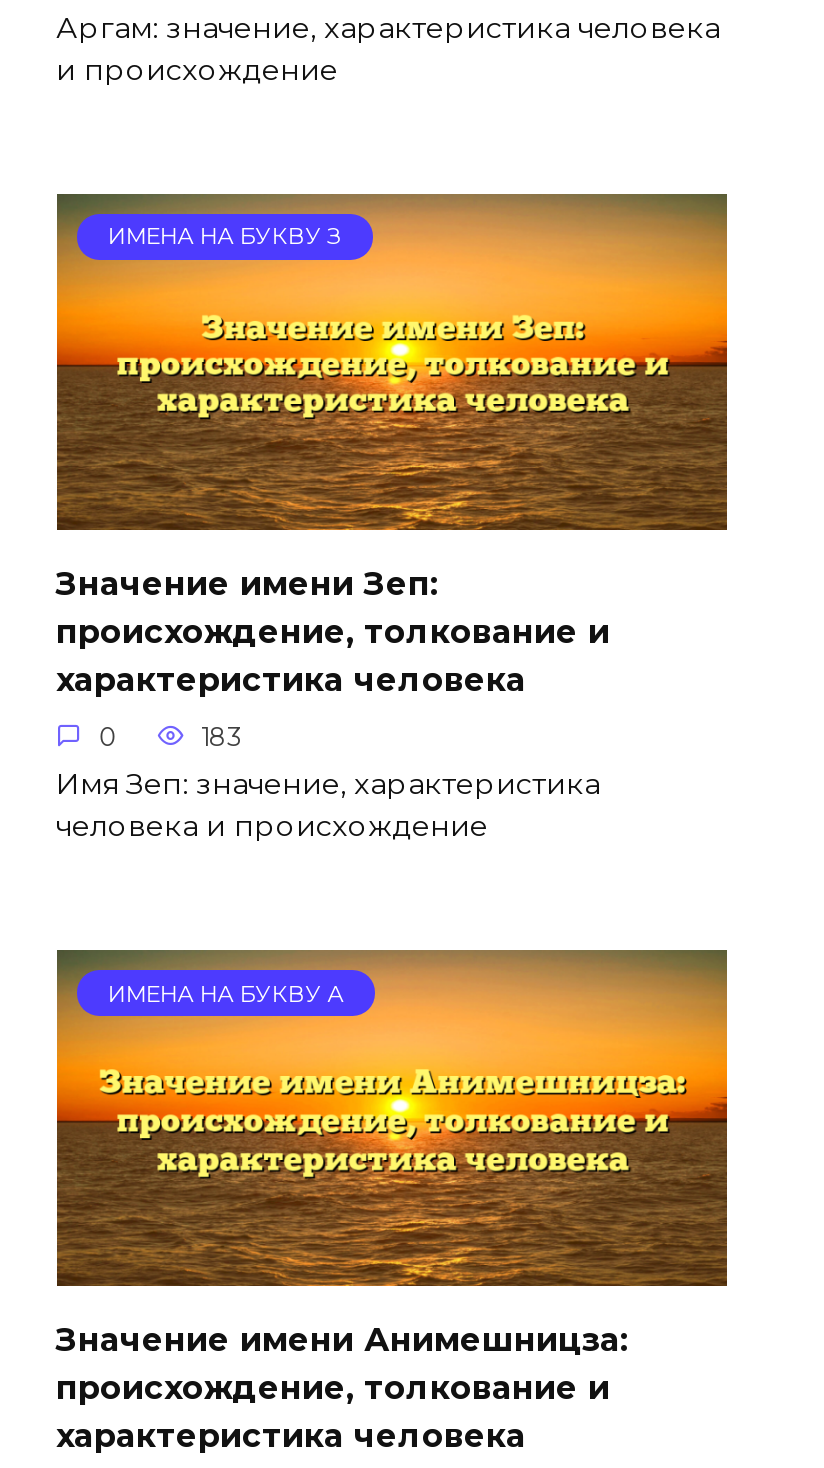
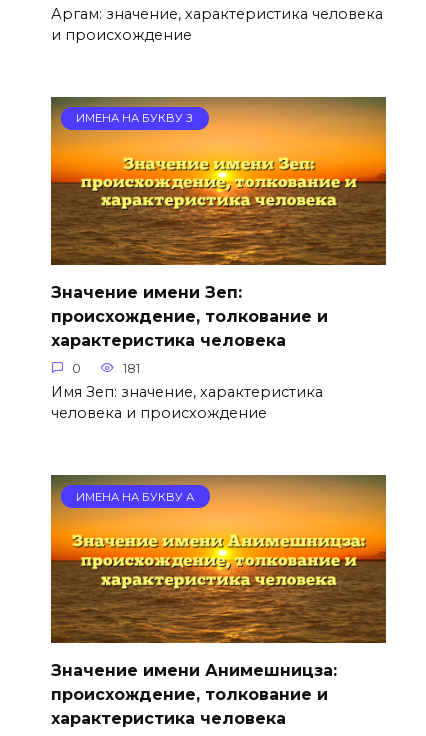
- 183
+ 181
